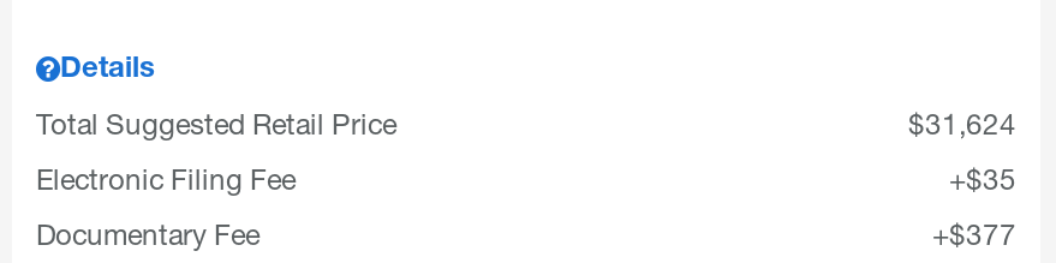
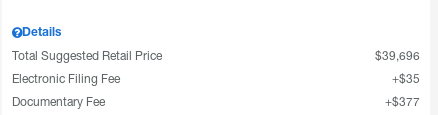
- $31,624
+ $39,696
